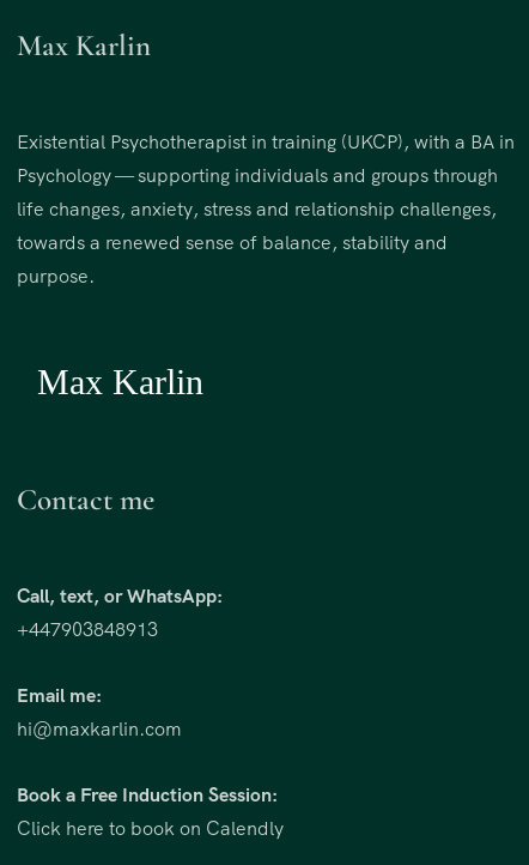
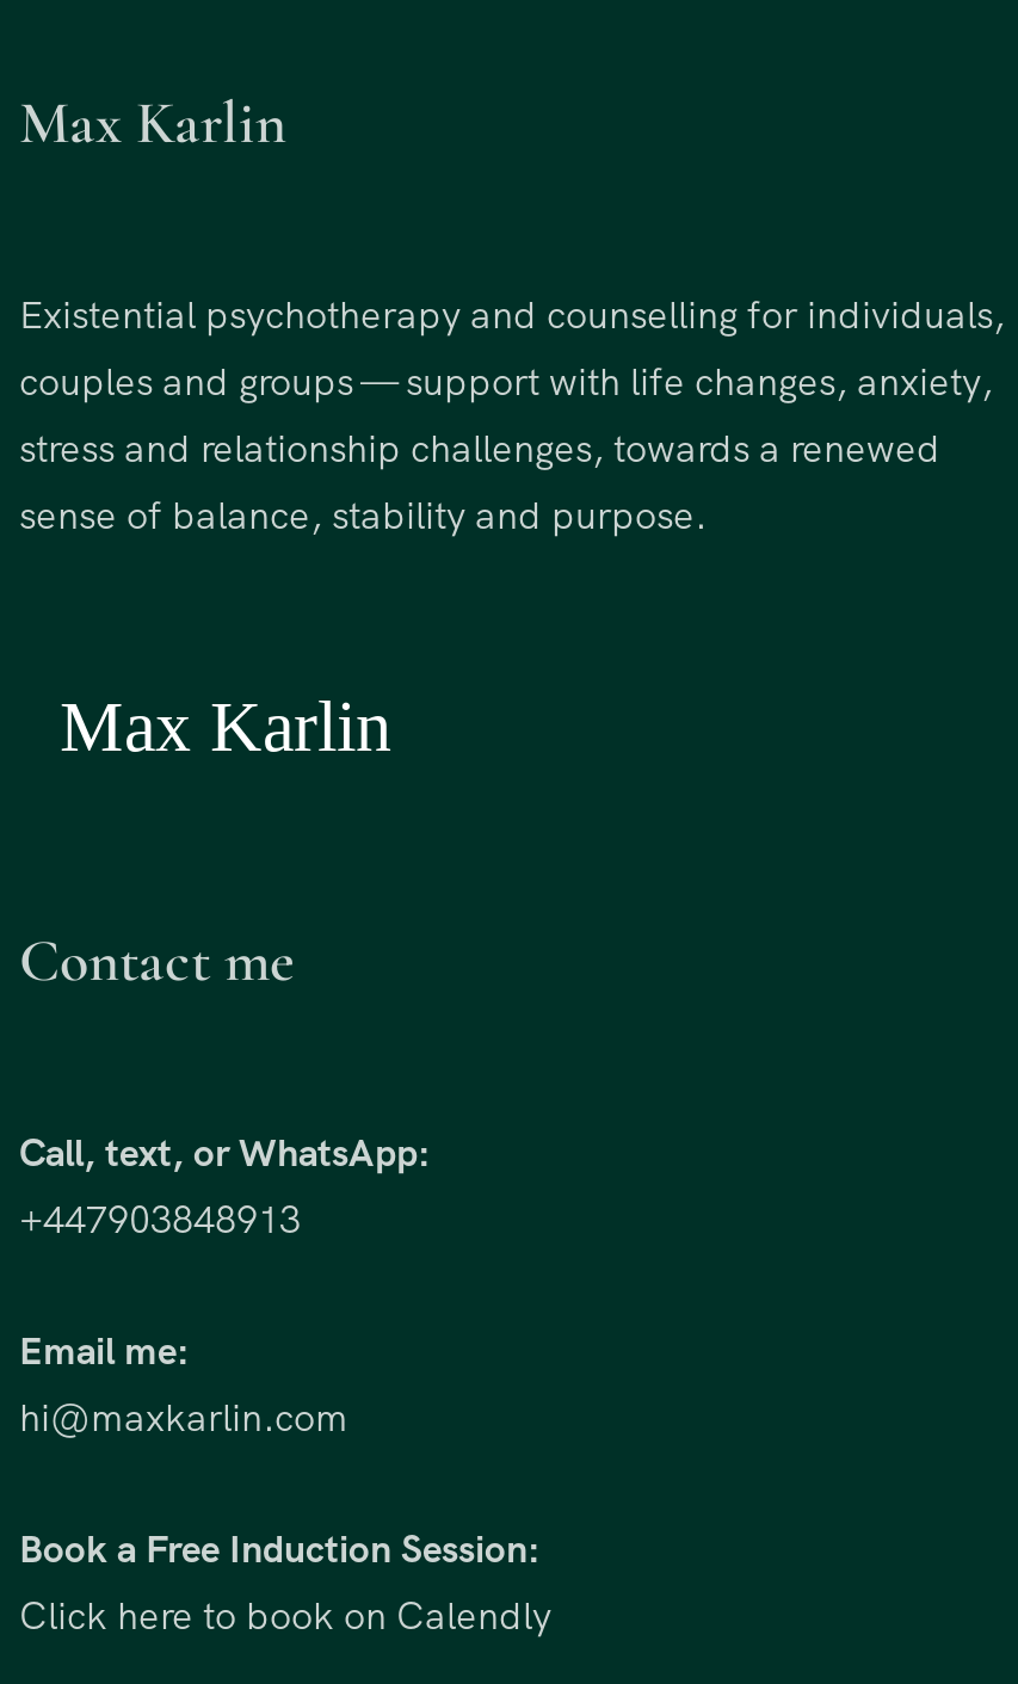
- Existential Psychotherapist in training (UKCP), with a BA in
- Psychology — supporting individuals and groups through
- life changes, anxiety, stress and relationship challenges,
- towards a renewed sense of balance, stability and
- purpose.
+ Existential psychotherapy and counselling for individuals,
+ couples and groups — support with life changes, anxiety,
+ stress and relationship challenges, towards a renewed
+ sense of balance, stability and purpose.
